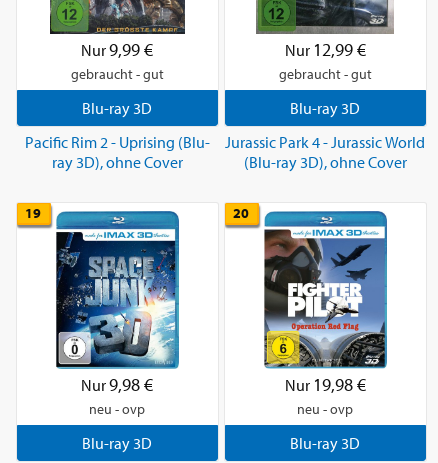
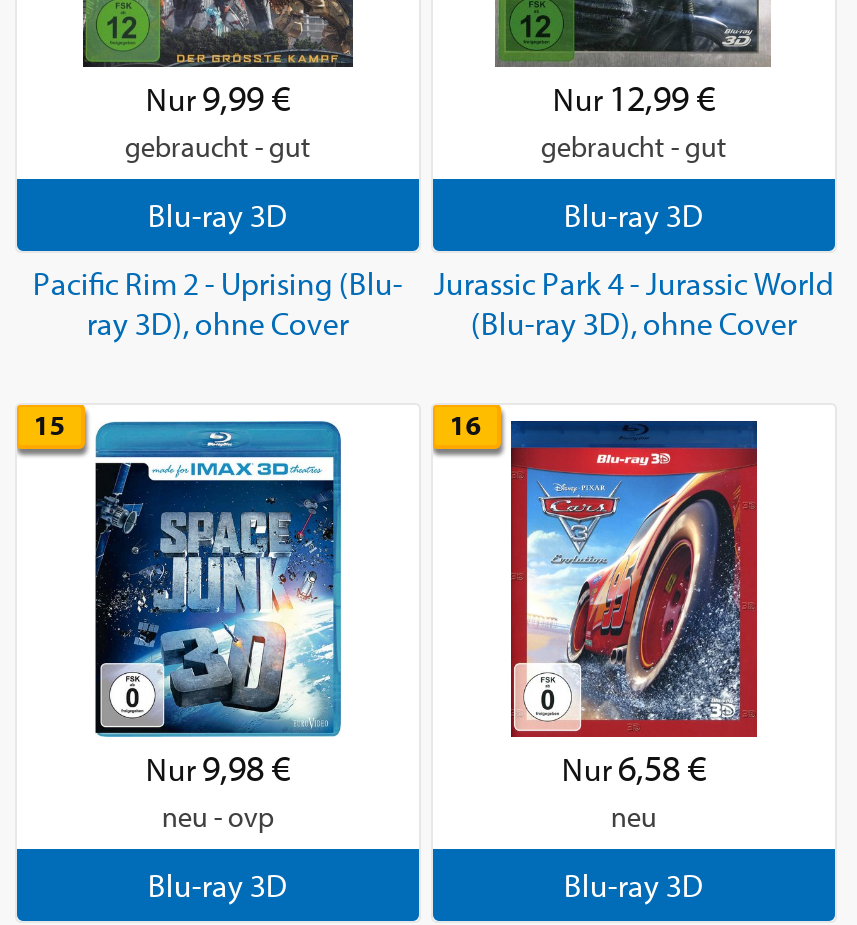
- 19
+ 15

- 20
+ 16

- [image]
- Nur19,98 €
- neu - ovp
+ [image]
+ Nur6,58 €
+ neu
